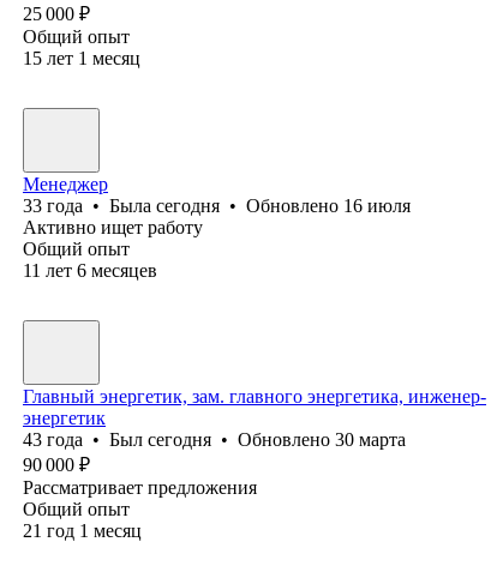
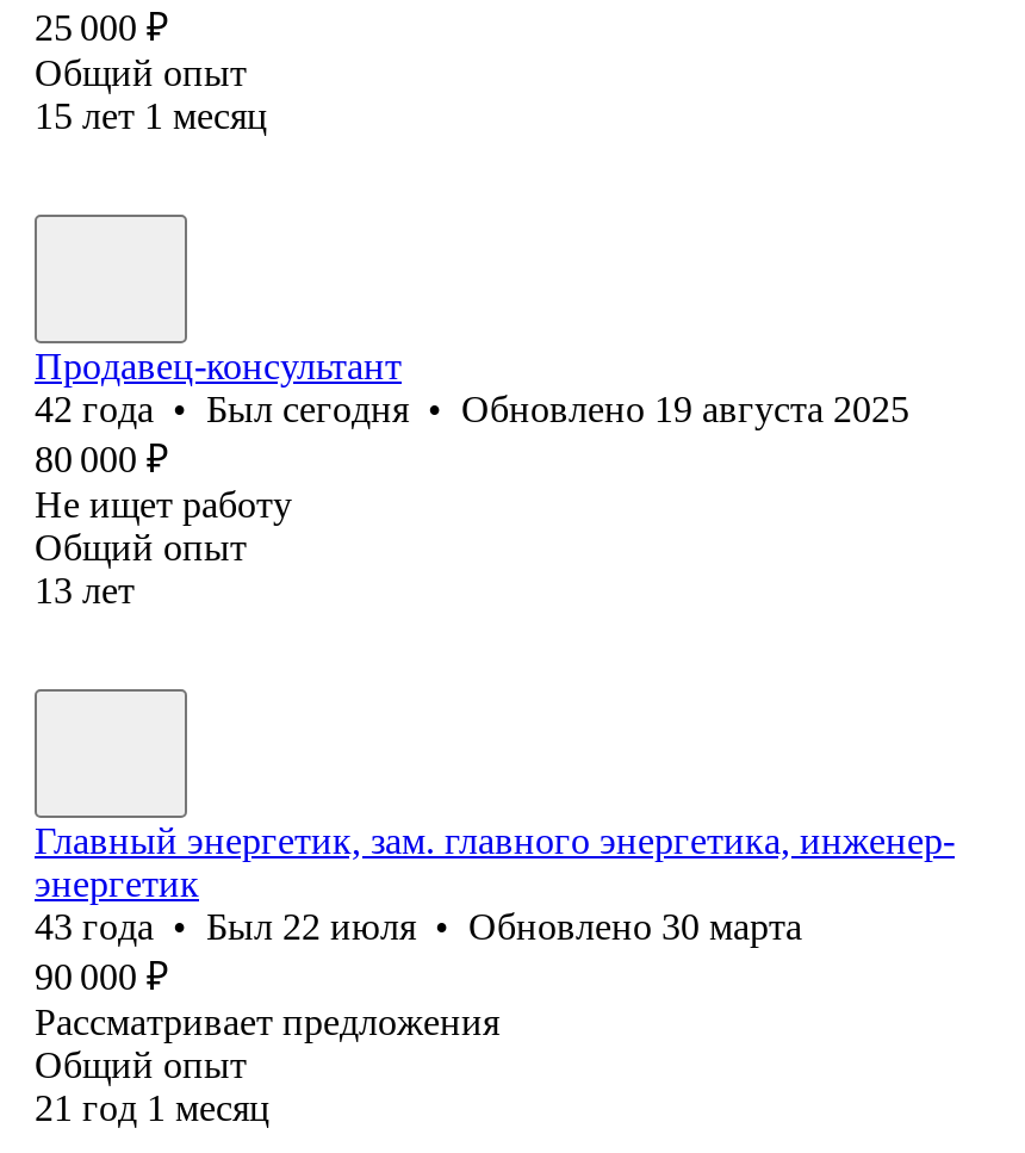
- Менеджер
- 33 года • Была сегодня • Обновлено 16 июля
- Активно ищет работу
+ Продавец-консультант
+ 42 года • Был сегодня • Обновлено 19 августа 2025
+ 80 000 ₽
+ Не ищет работу

- 11 лет 6 месяцев
+ 13 лет

- 43 года • Был сегодня • Обновлено 30 марта
+ 43 года • Был 22 июля • Обновлено 30 марта
